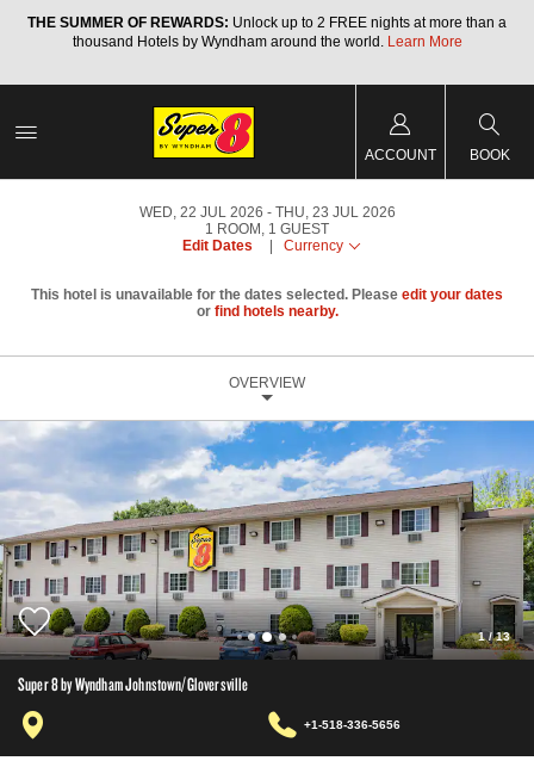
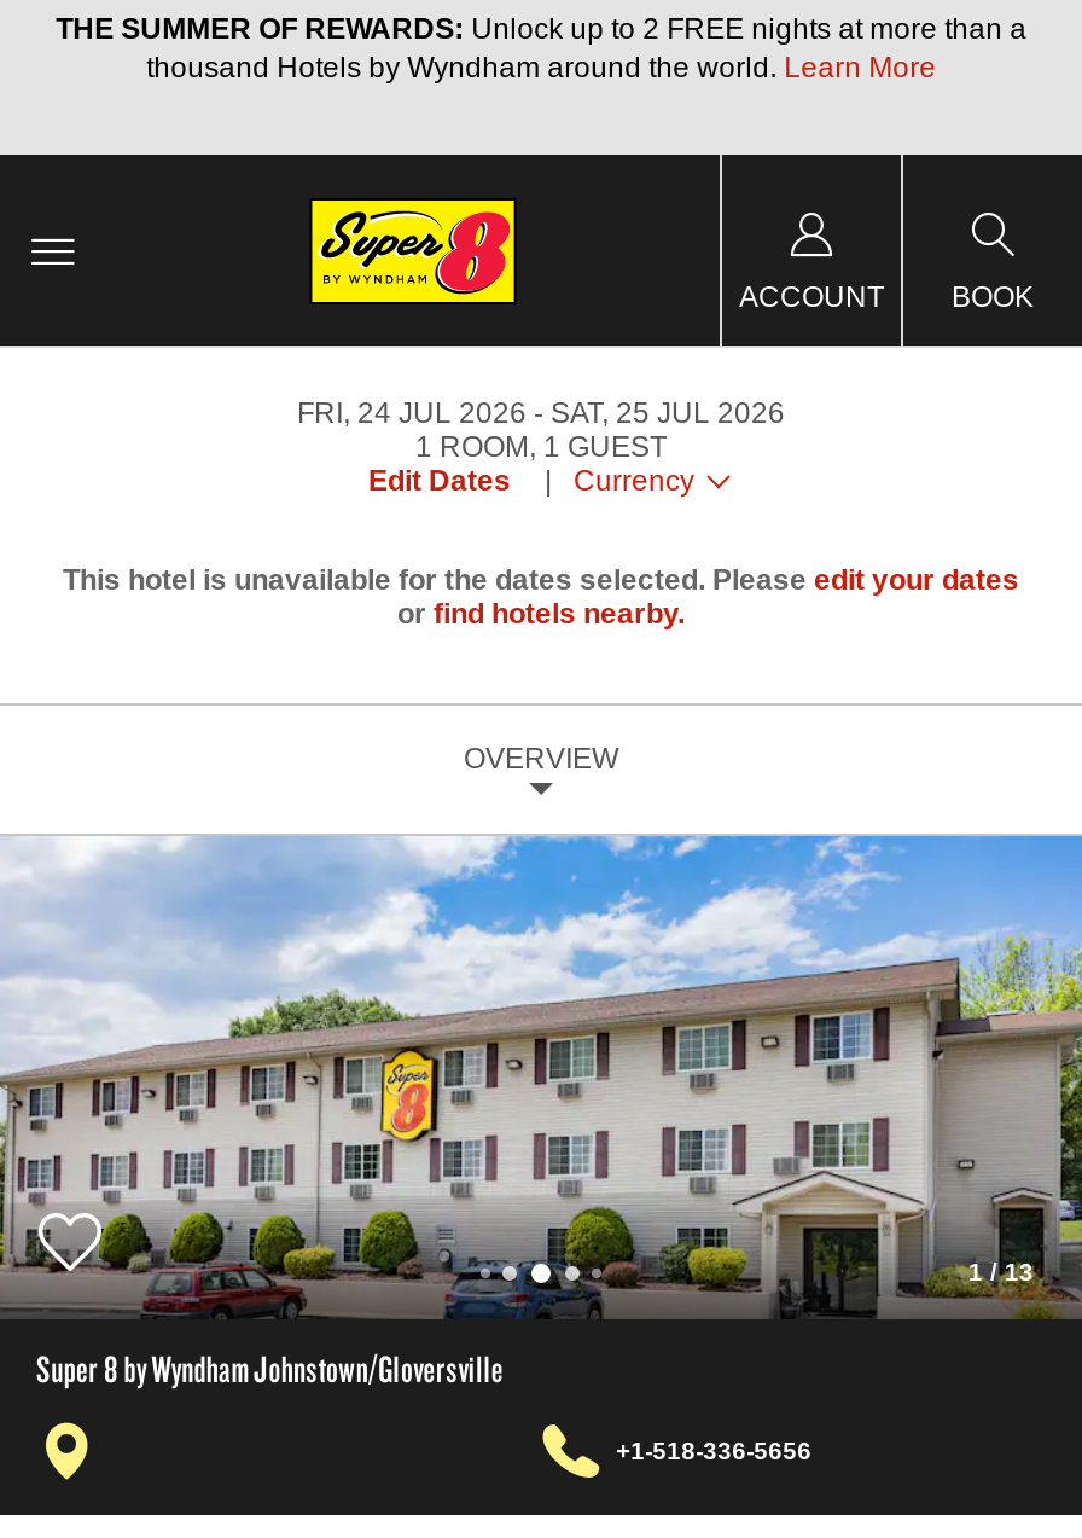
- WED, 22 JUL 2026
+ FRI, 24 JUL 2026

- THU, 23 JUL 2026
+ SAT, 25 JUL 2026
